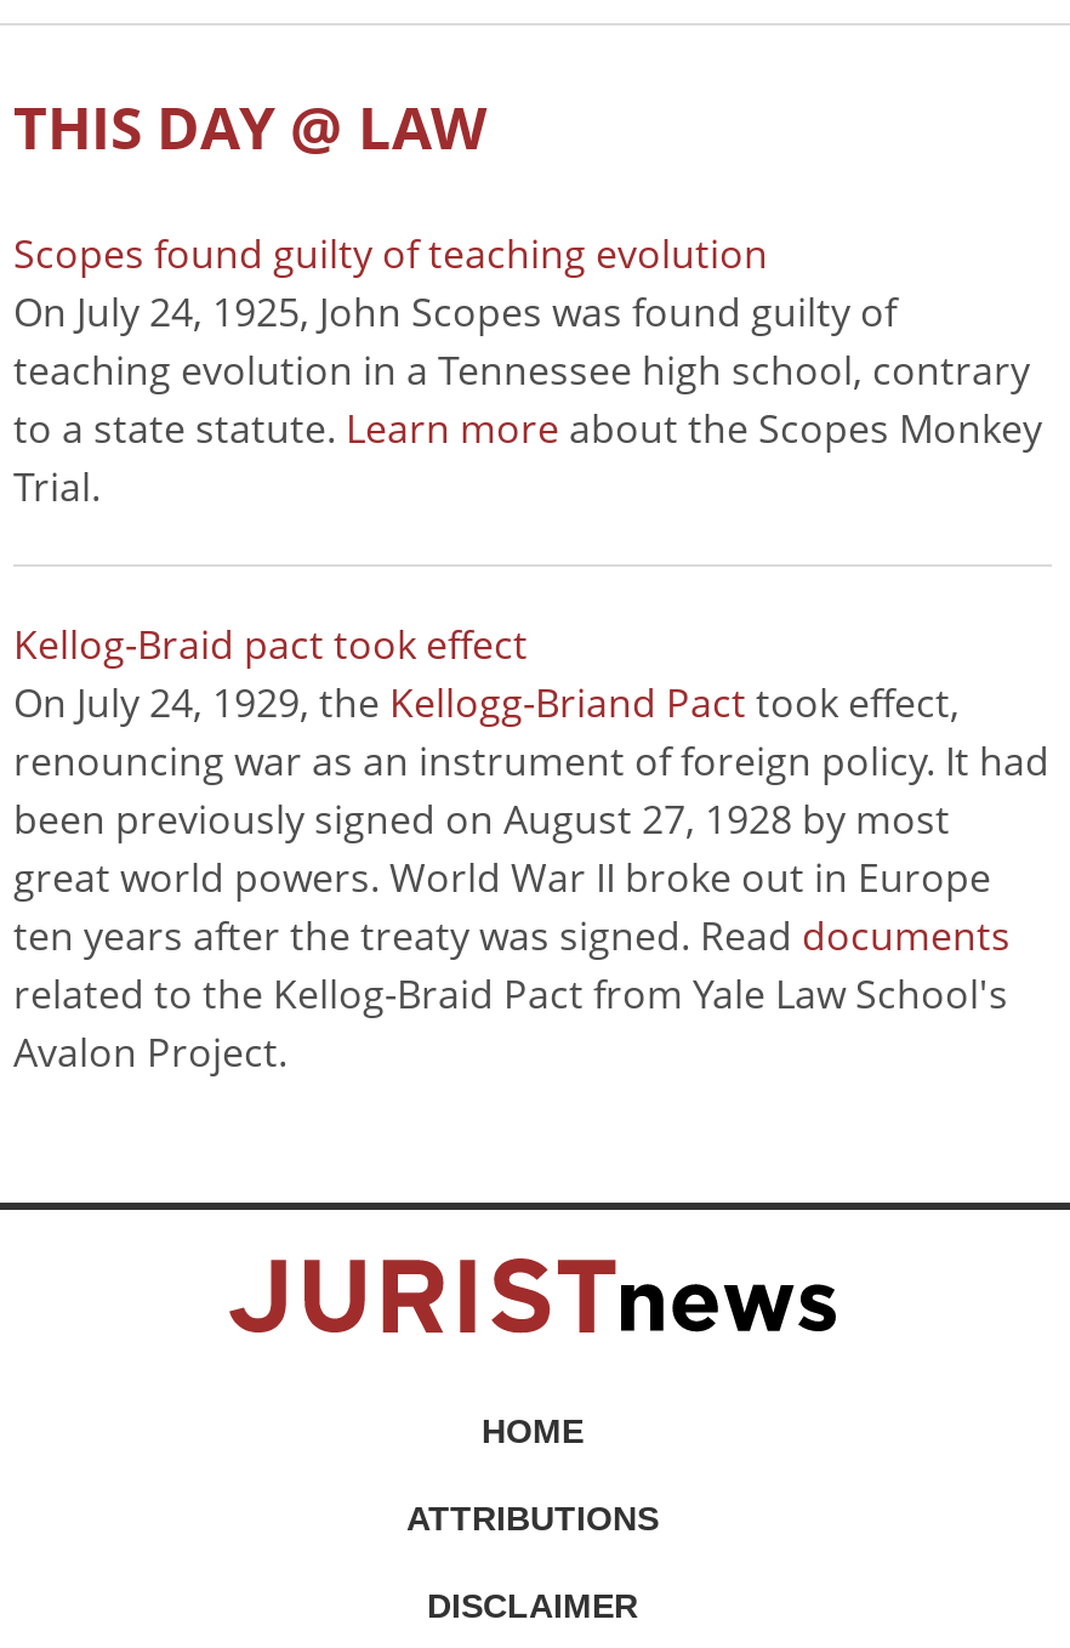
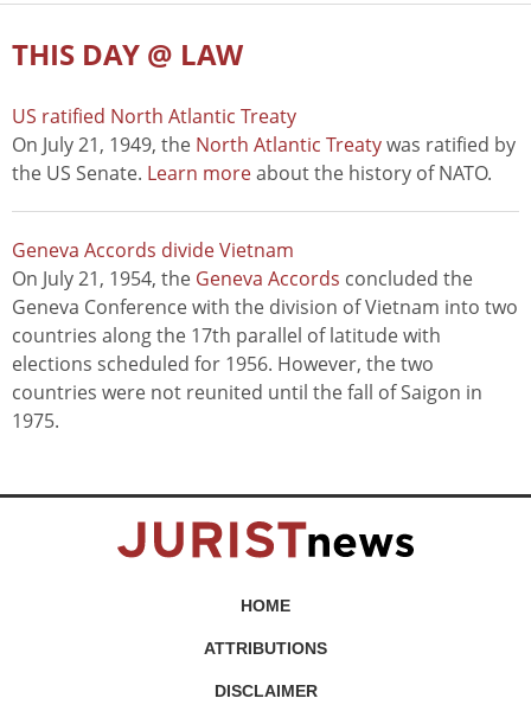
- Scopes found guilty of teaching evolution
- On July 24, 1925, John Scopes was found guilty of
- teaching evolution in a Tennessee high school, contrary
- to a state statute. Learn more about the Scopes Monkey
- Trial.
+ US ratified North Atlantic Treaty
+ On July 21, 1949, the North Atlantic Treaty was ratified by
+ the US Senate. Learn more about the history of NATO.

- Kellog-Braid pact took effect
- On July 24, 1929, the Kellogg-Briand Pact took effect,
- renouncing war as an instrument of foreign policy. It had
- been previously signed on August 27, 1928 by most
- great world powers. World War II broke out in Europe
- ten years after the treaty was signed. Read documents
- related to the Kellog-Braid Pact from Yale Law School's
- Avalon Project.
+ Geneva Accords divide Vietnam
+ On July 21, 1954, the Geneva Accords concluded the
+ Geneva Conference with the division of Vietnam into two
+ countries along the 17th parallel of latitude with
+ elections scheduled for 1956. However, the two
+ countries were not reunited until the fall of Saigon in
+ 1975.
